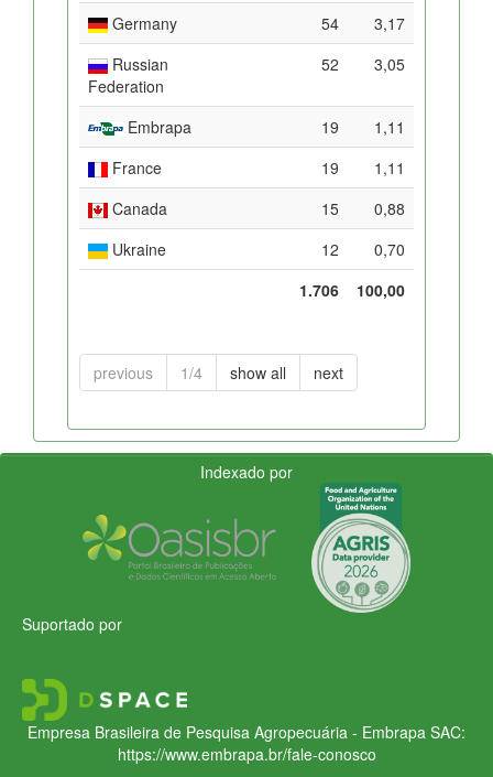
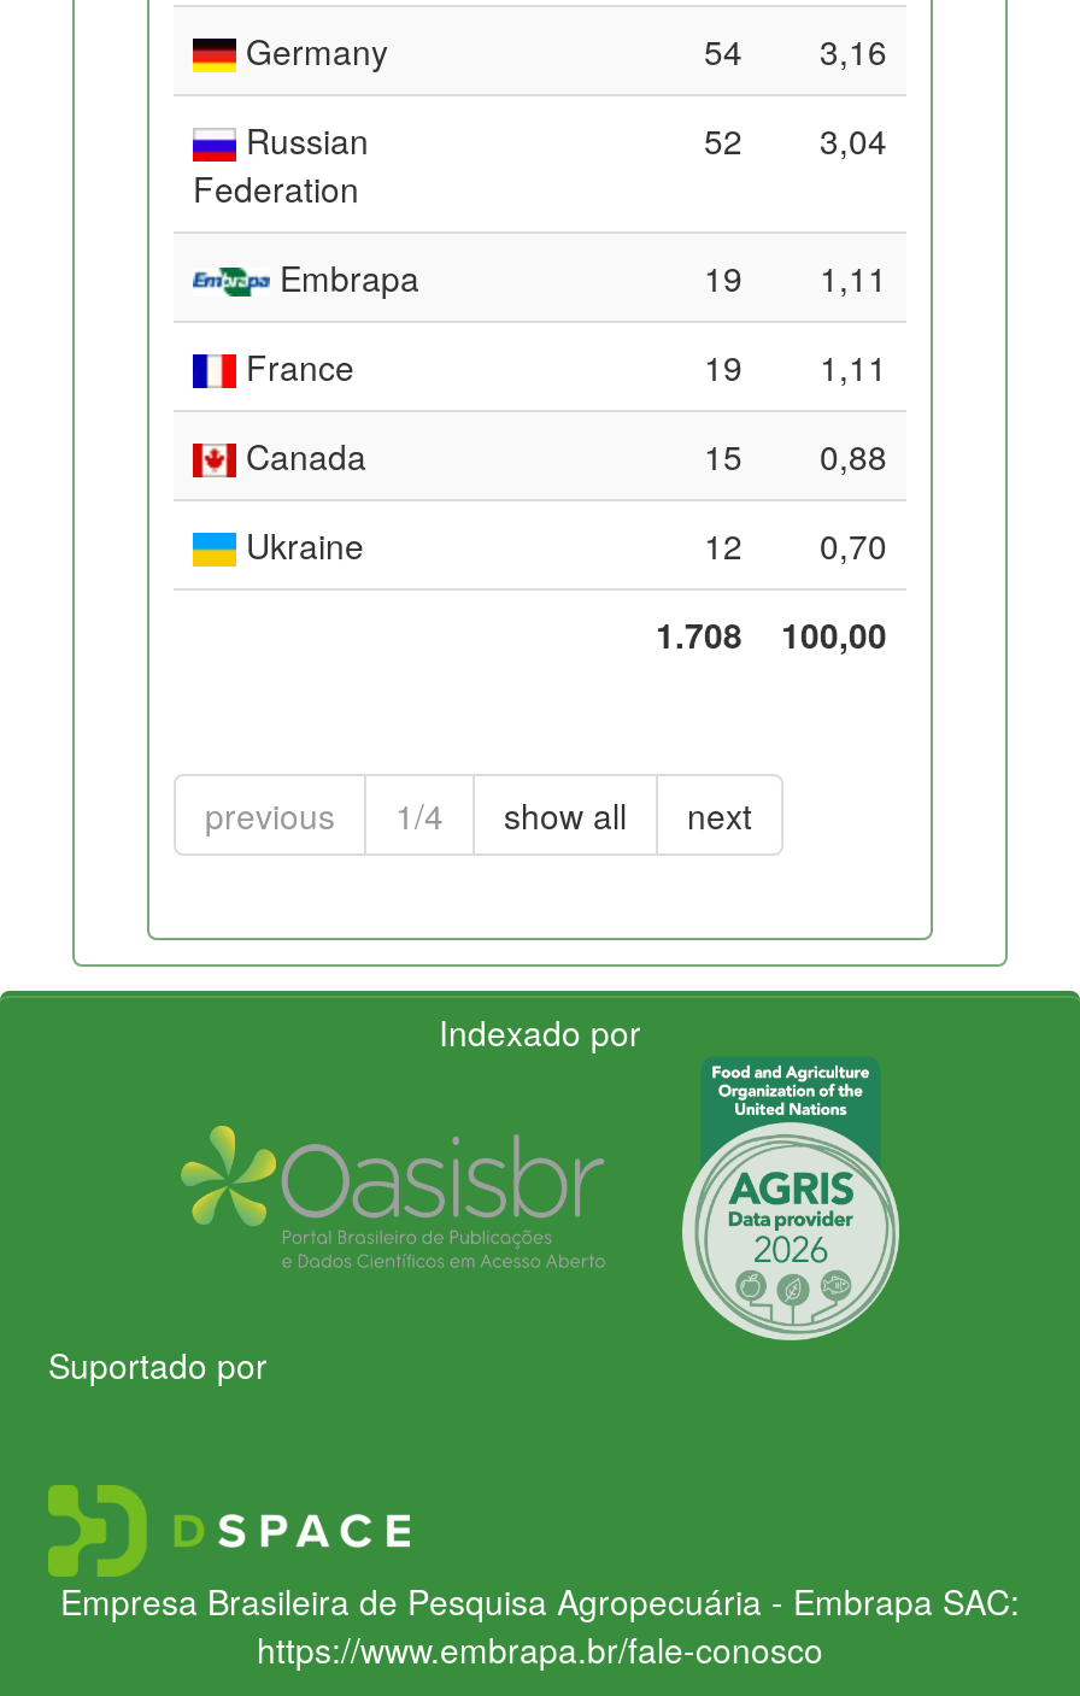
- 54 3,17
+ 54 3,16

- 52 3,05
+ 52 3,04

- 1.706 100,00
+ 1.708 100,00
